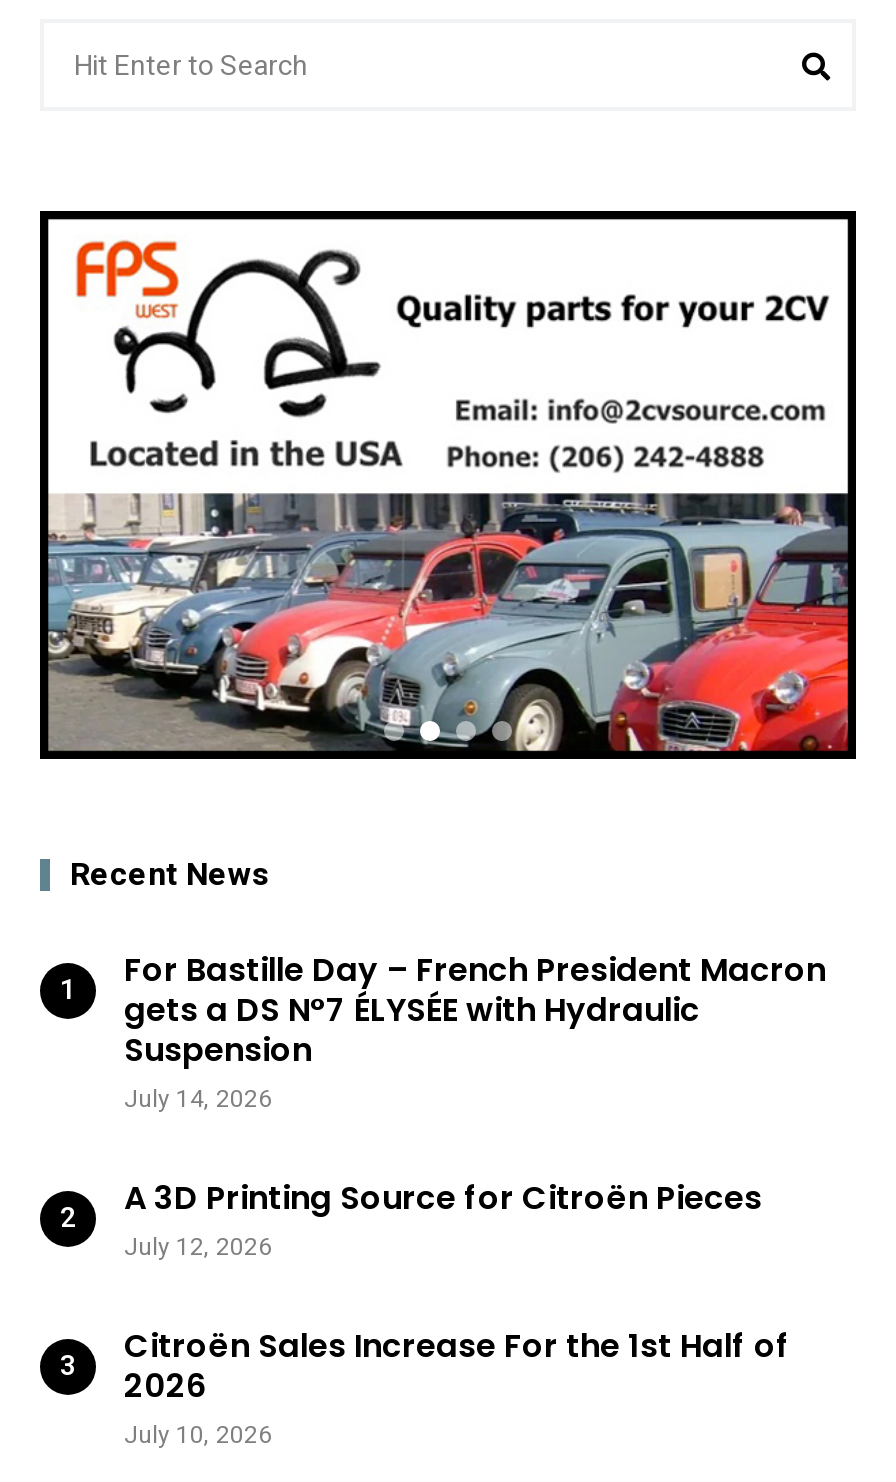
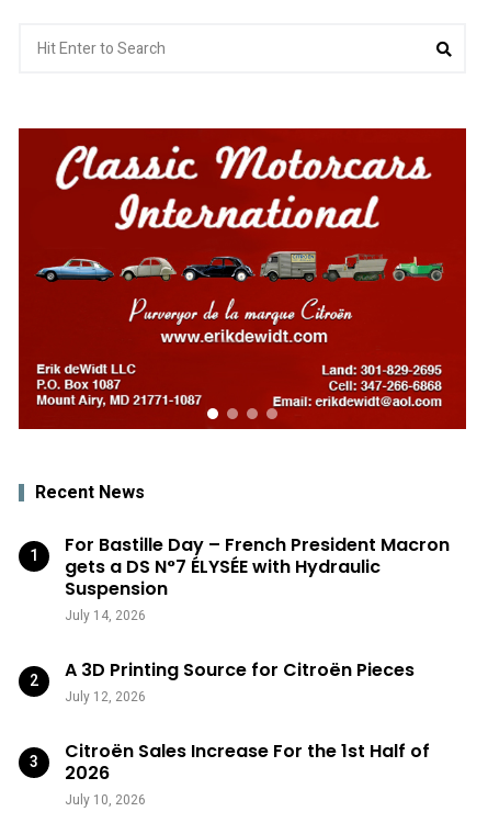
- [image]
+ [image]
